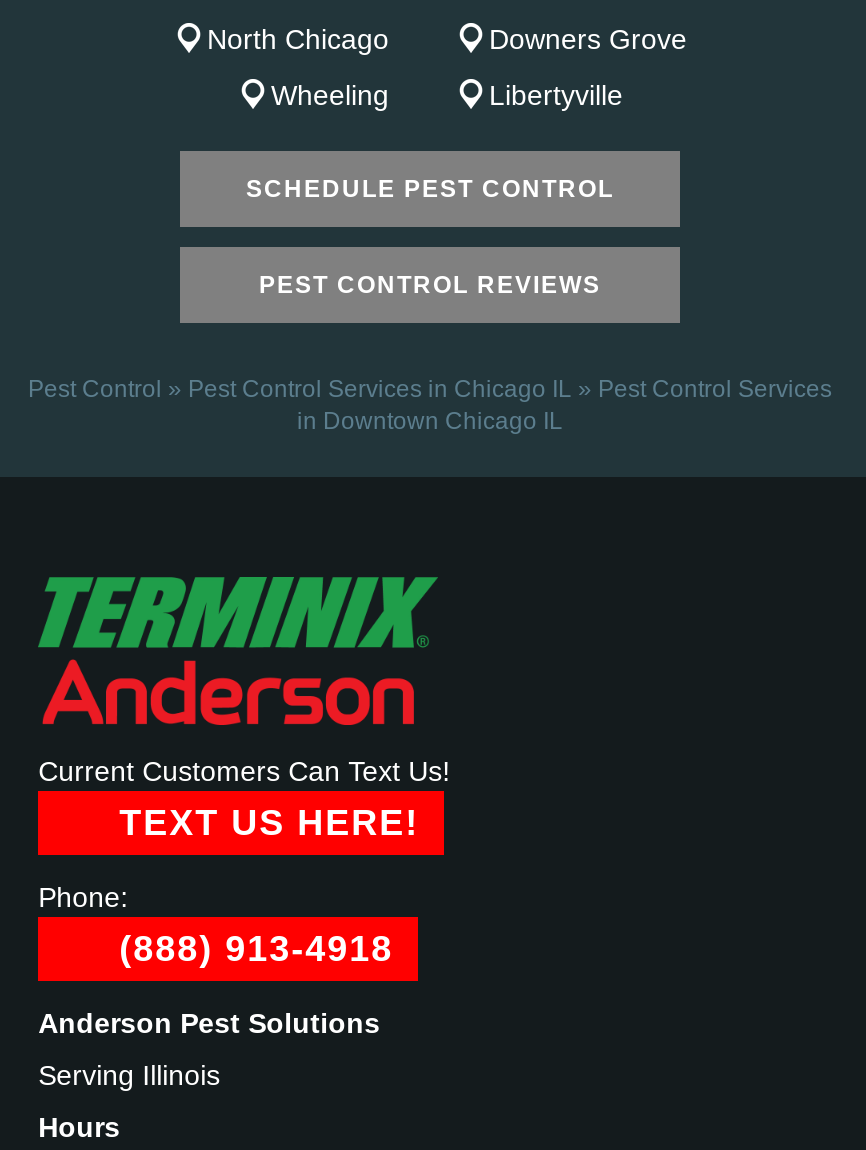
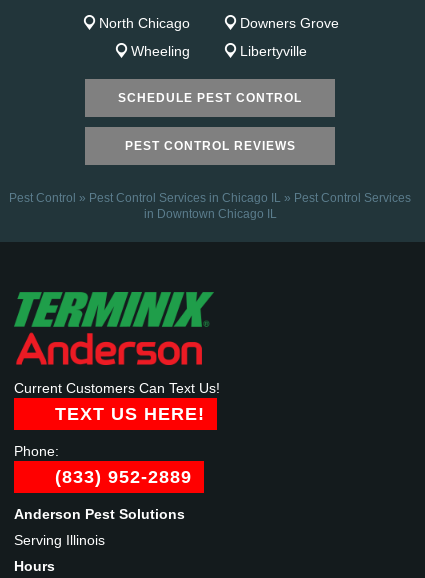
- (888) 913-4918
+ (833) 952-2889
